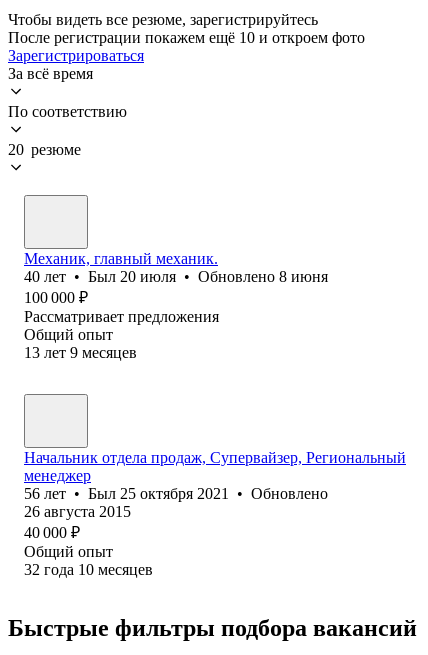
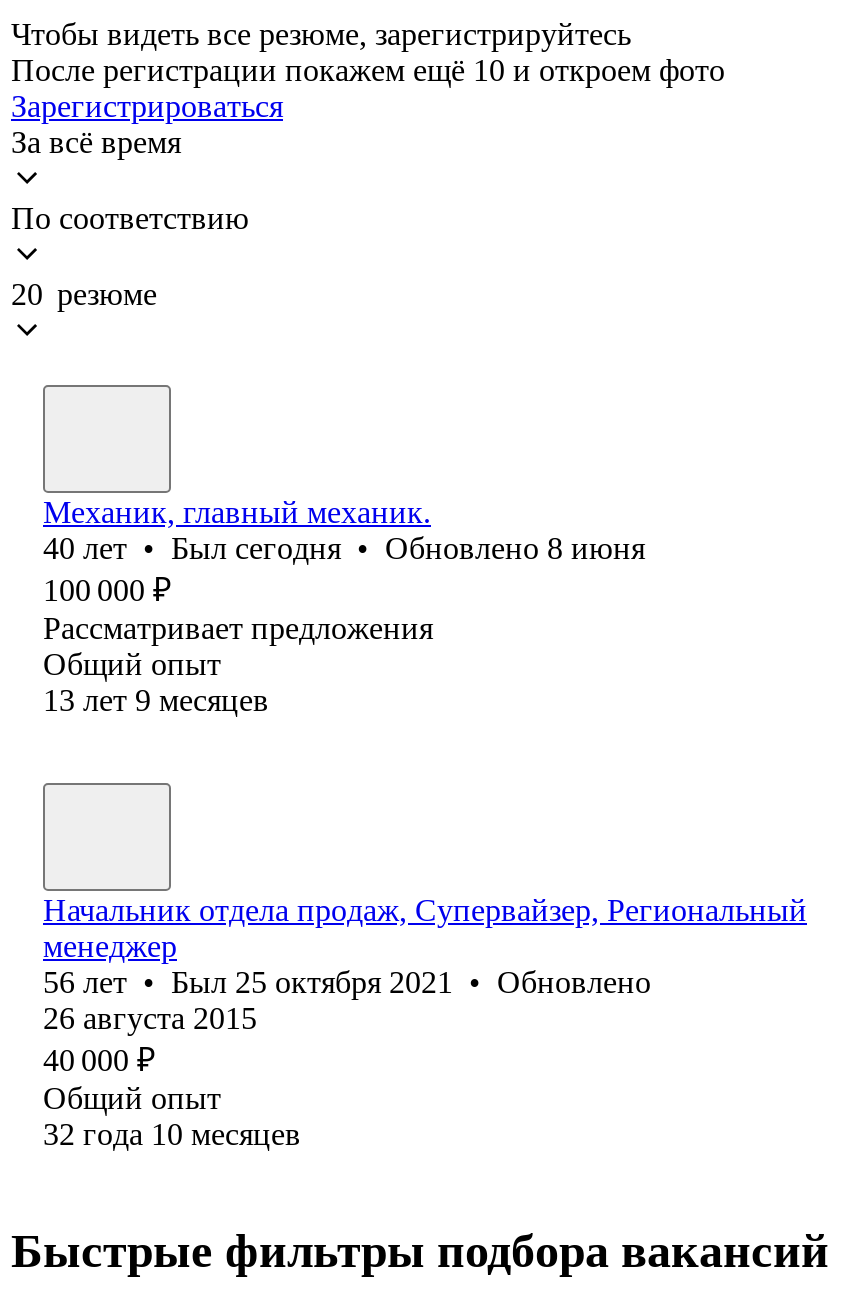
- 40 лет • Был 20 июля • Обновлено 8 июня
+ 40 лет • Был сегодня • Обновлено 8 июня
